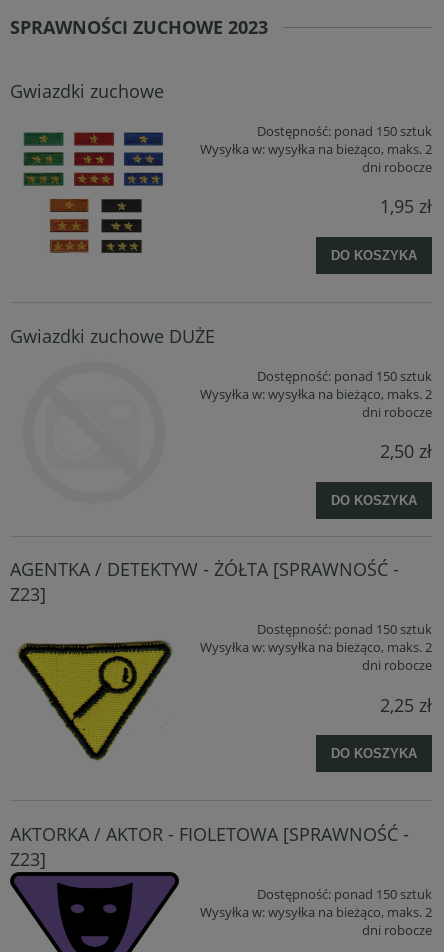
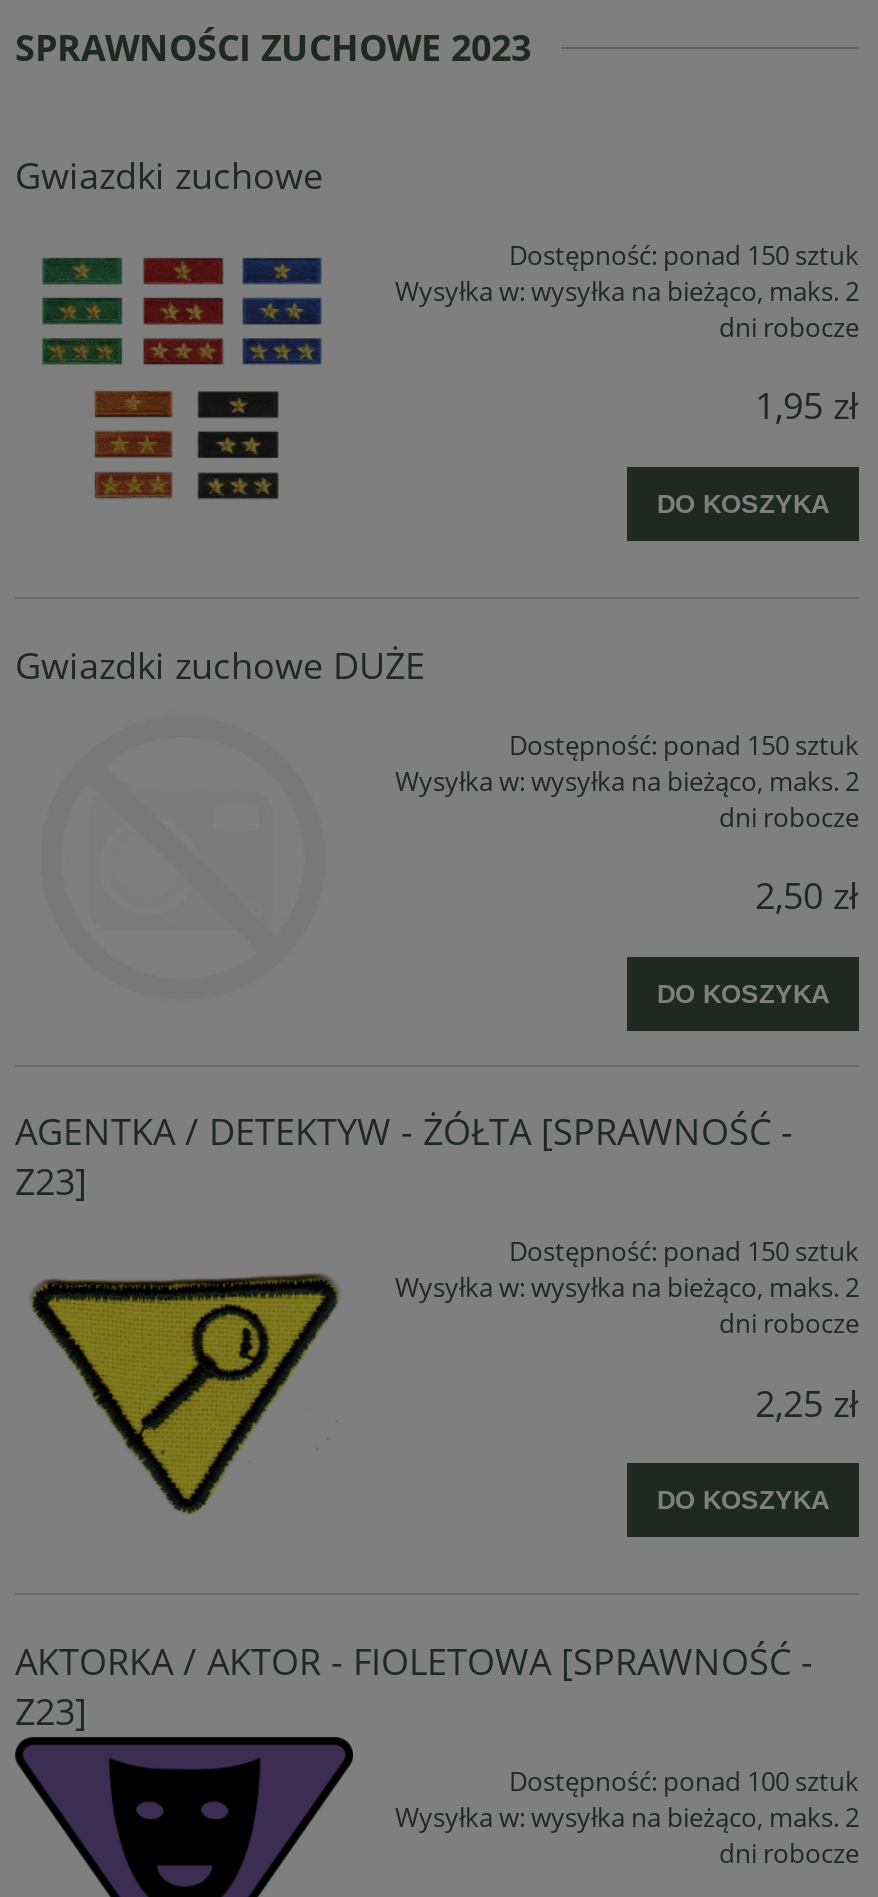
- Dostępność: ponad 150 sztuk
+ Dostępność: ponad 100 sztuk
